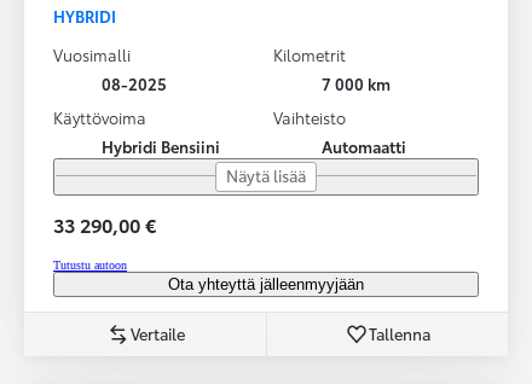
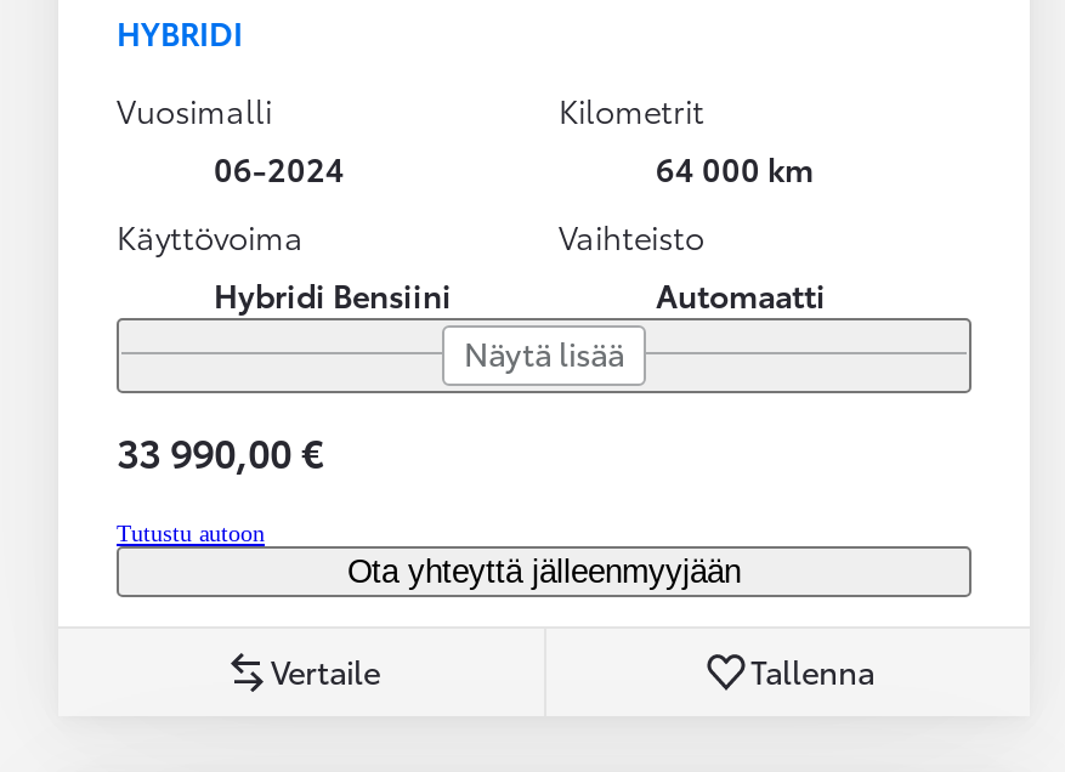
- 08-2025
+ 06-2024

- 7 000 km
+ 64 000 km

- 33 290,00 €
+ 33 990,00 €
